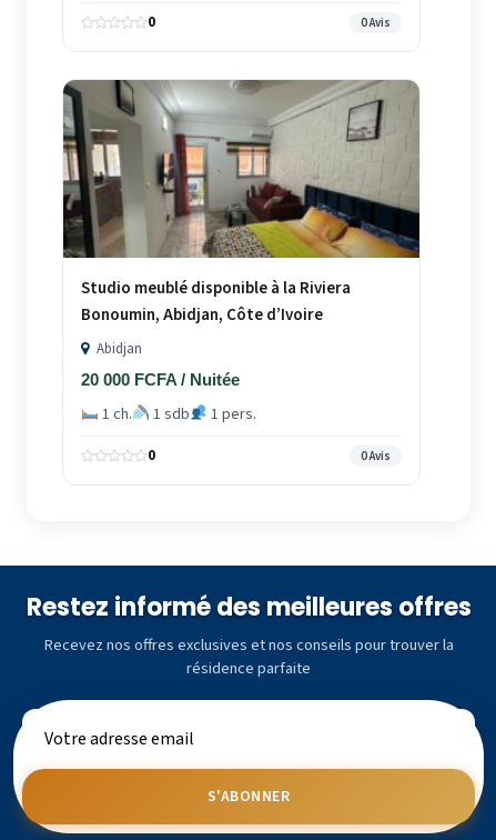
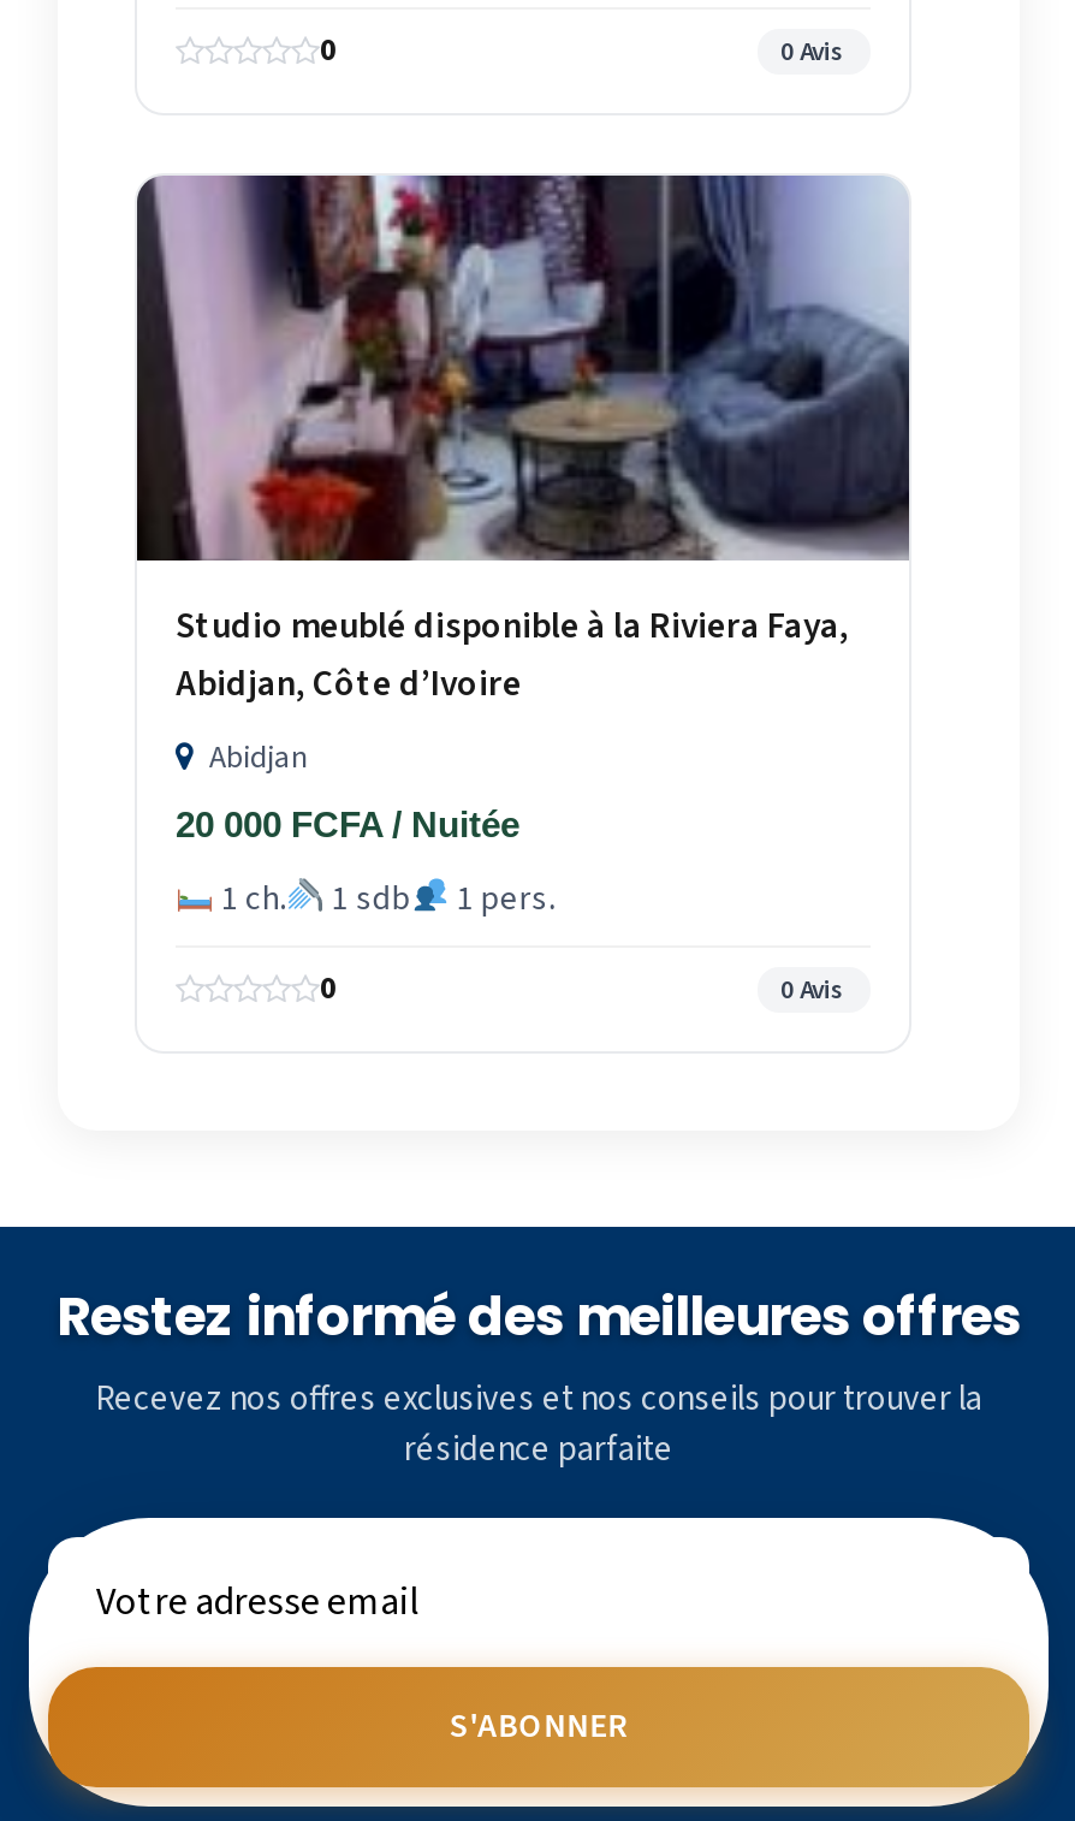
- [image]
- Studio meublé disponible à la Riviera
- Bonoumin, Abidjan, Côte d’Ivoire
+ [image]
+ Studio meublé disponible à la Riviera Faya,
+ Abidjan, Côte d’Ivoire
